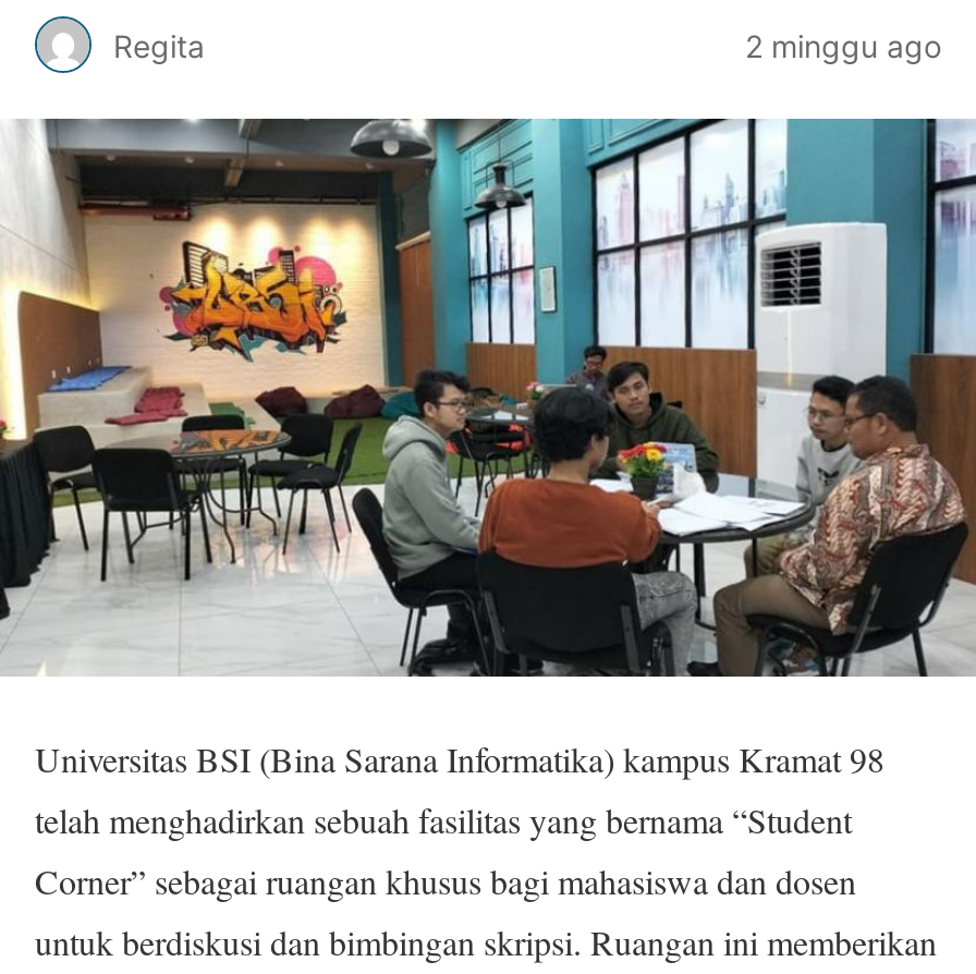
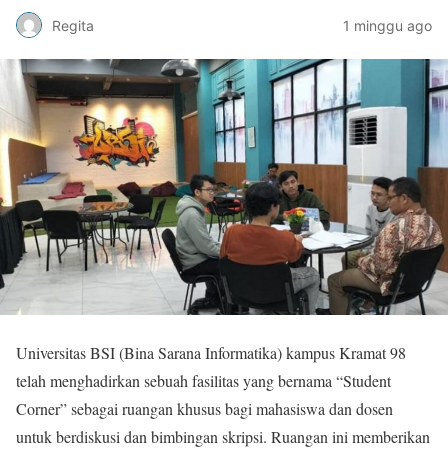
- 2 minggu ago
+ 1 minggu ago
